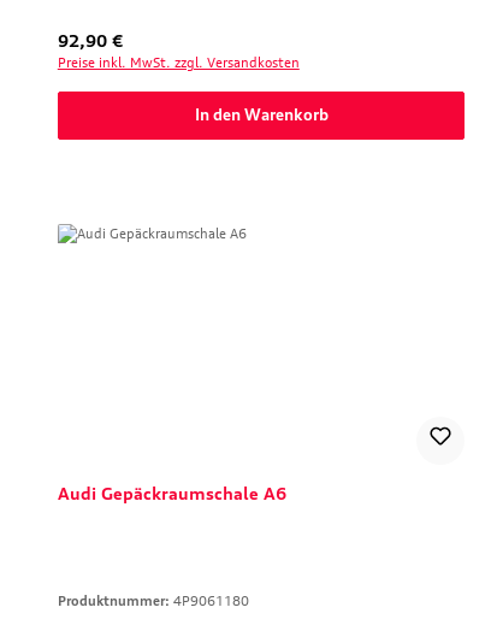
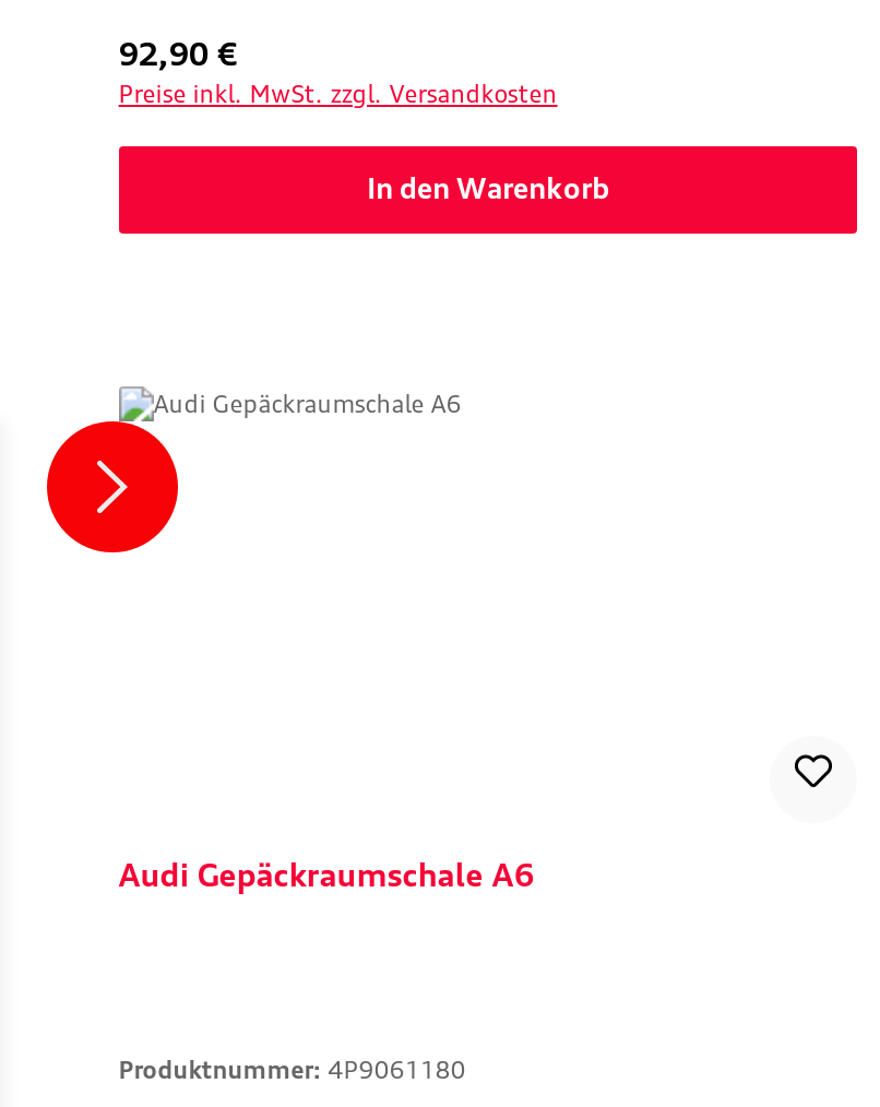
+ [image]
